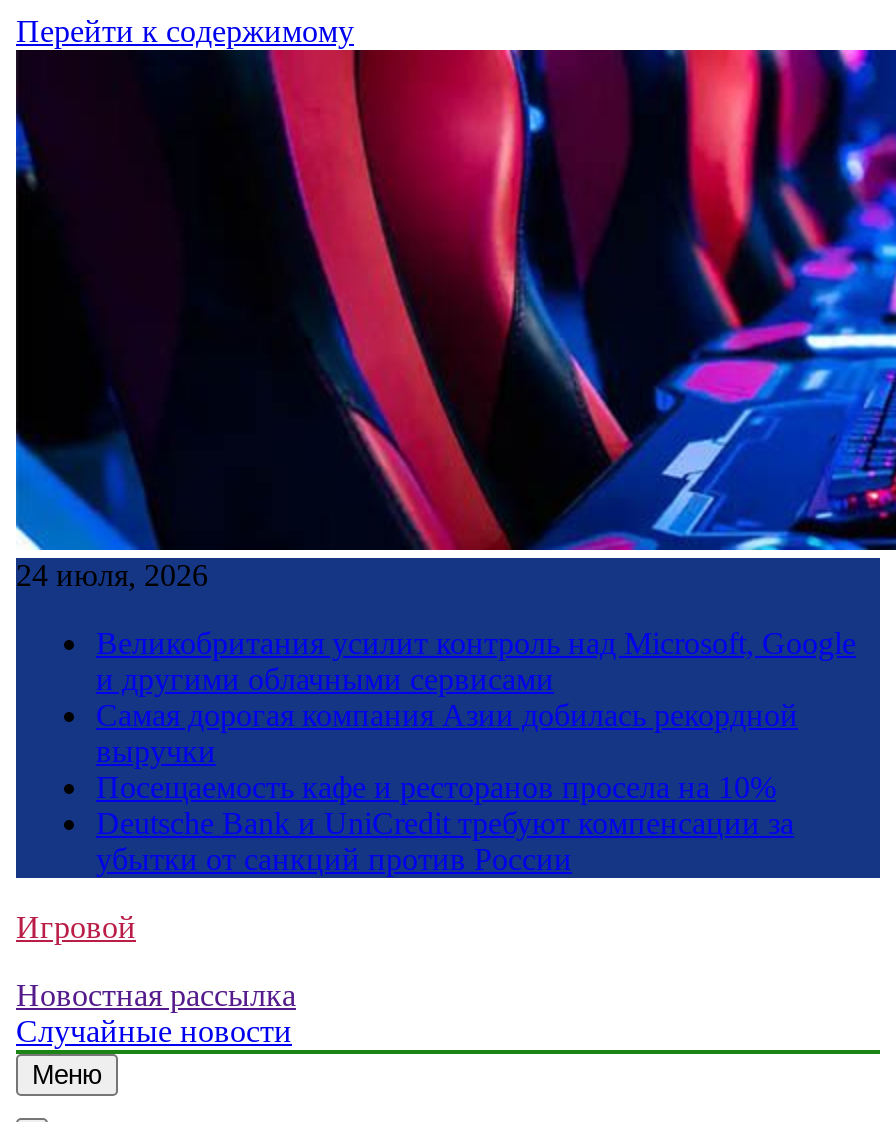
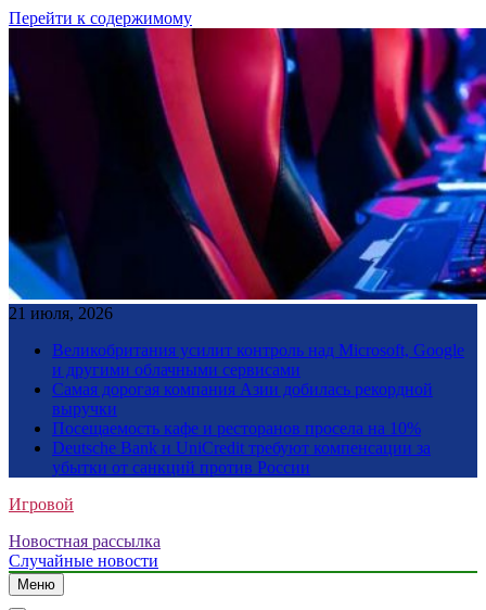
- 24 июля, 2026
+ 21 июля, 2026
